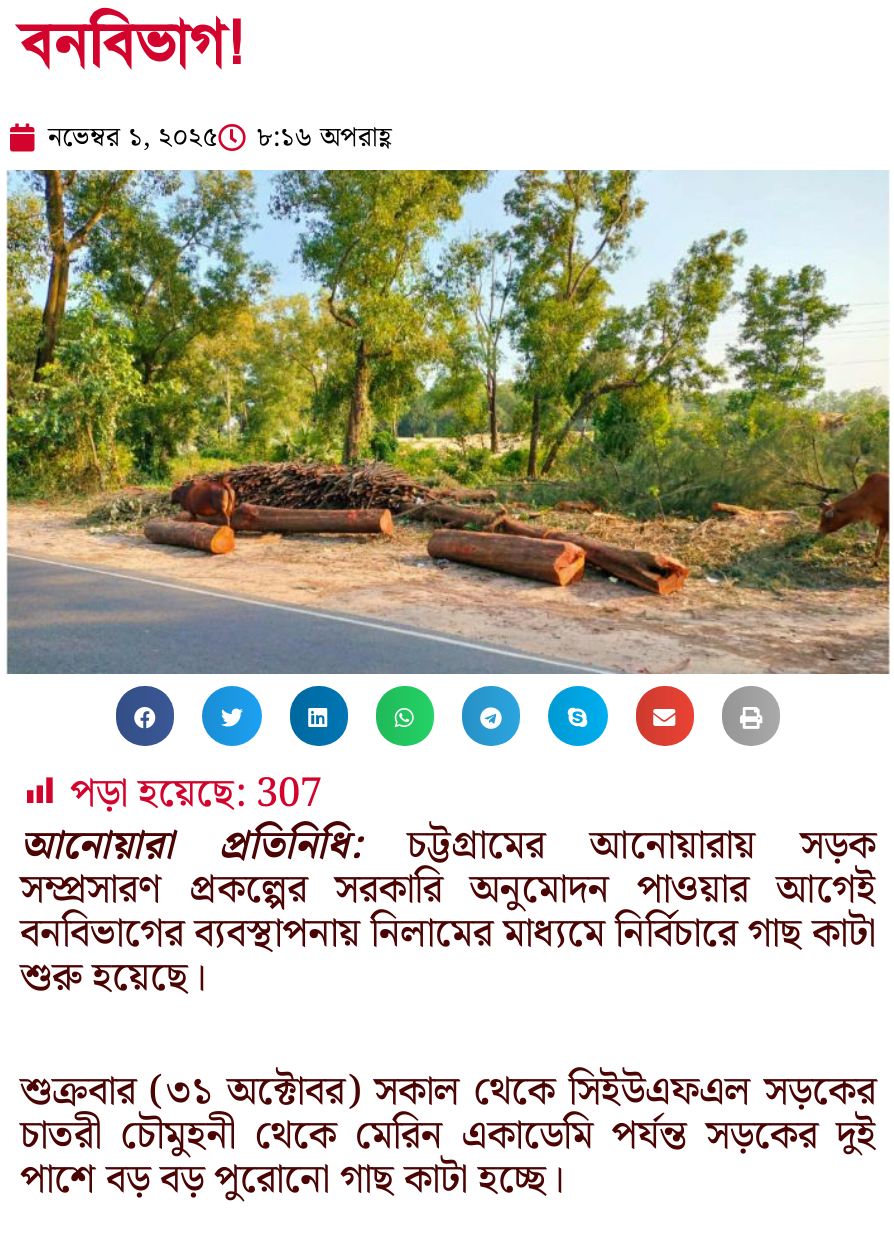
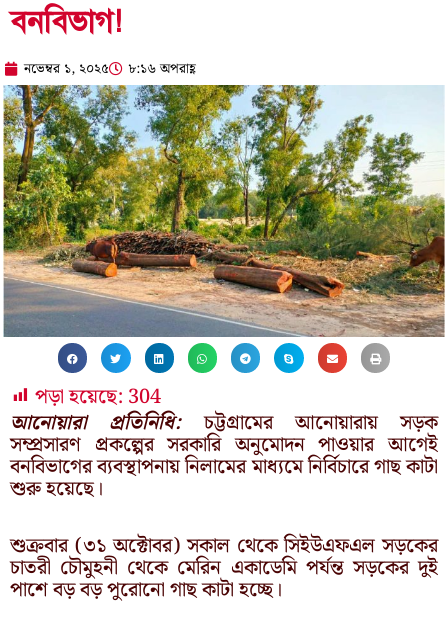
- পড়া হয়েছে: 307
+ পড়া হয়েছে: 304
